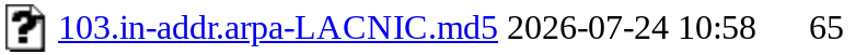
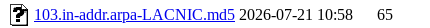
- 103.in-addr.arpa-LACNIC.md5 2026-07-24 10:58
+ 103.in-addr.arpa-LACNIC.md5 2026-07-21 10:58
